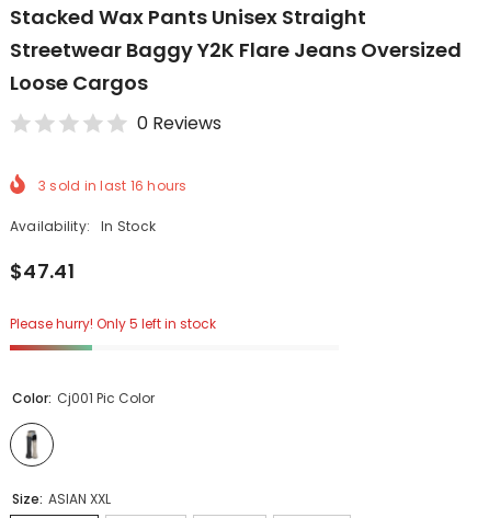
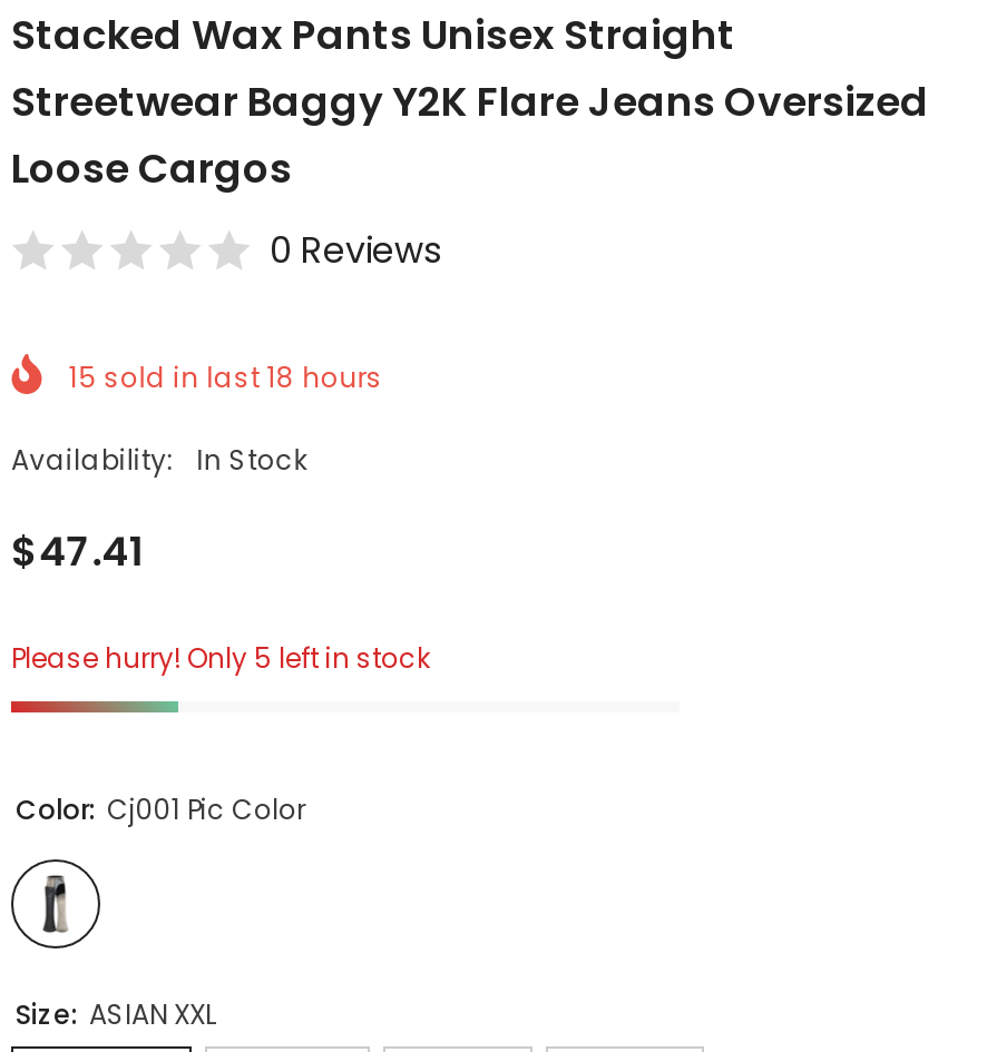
- 3 sold in last 16 hours
+ 15 sold in last 18 hours
